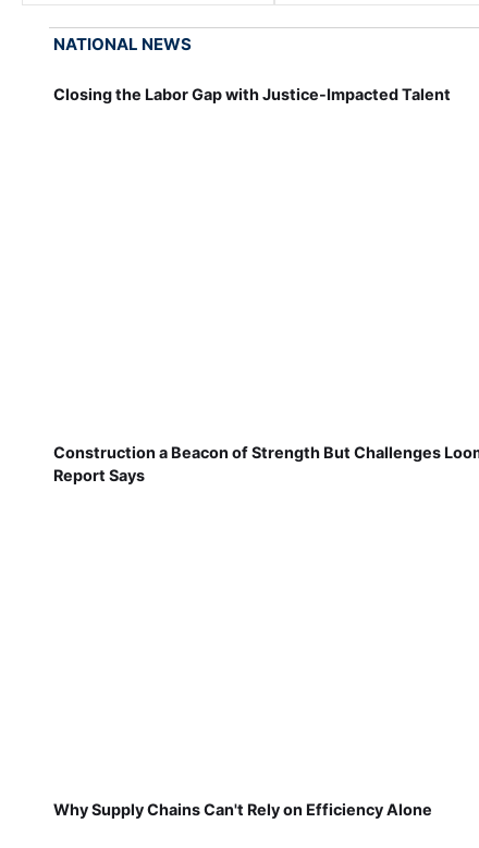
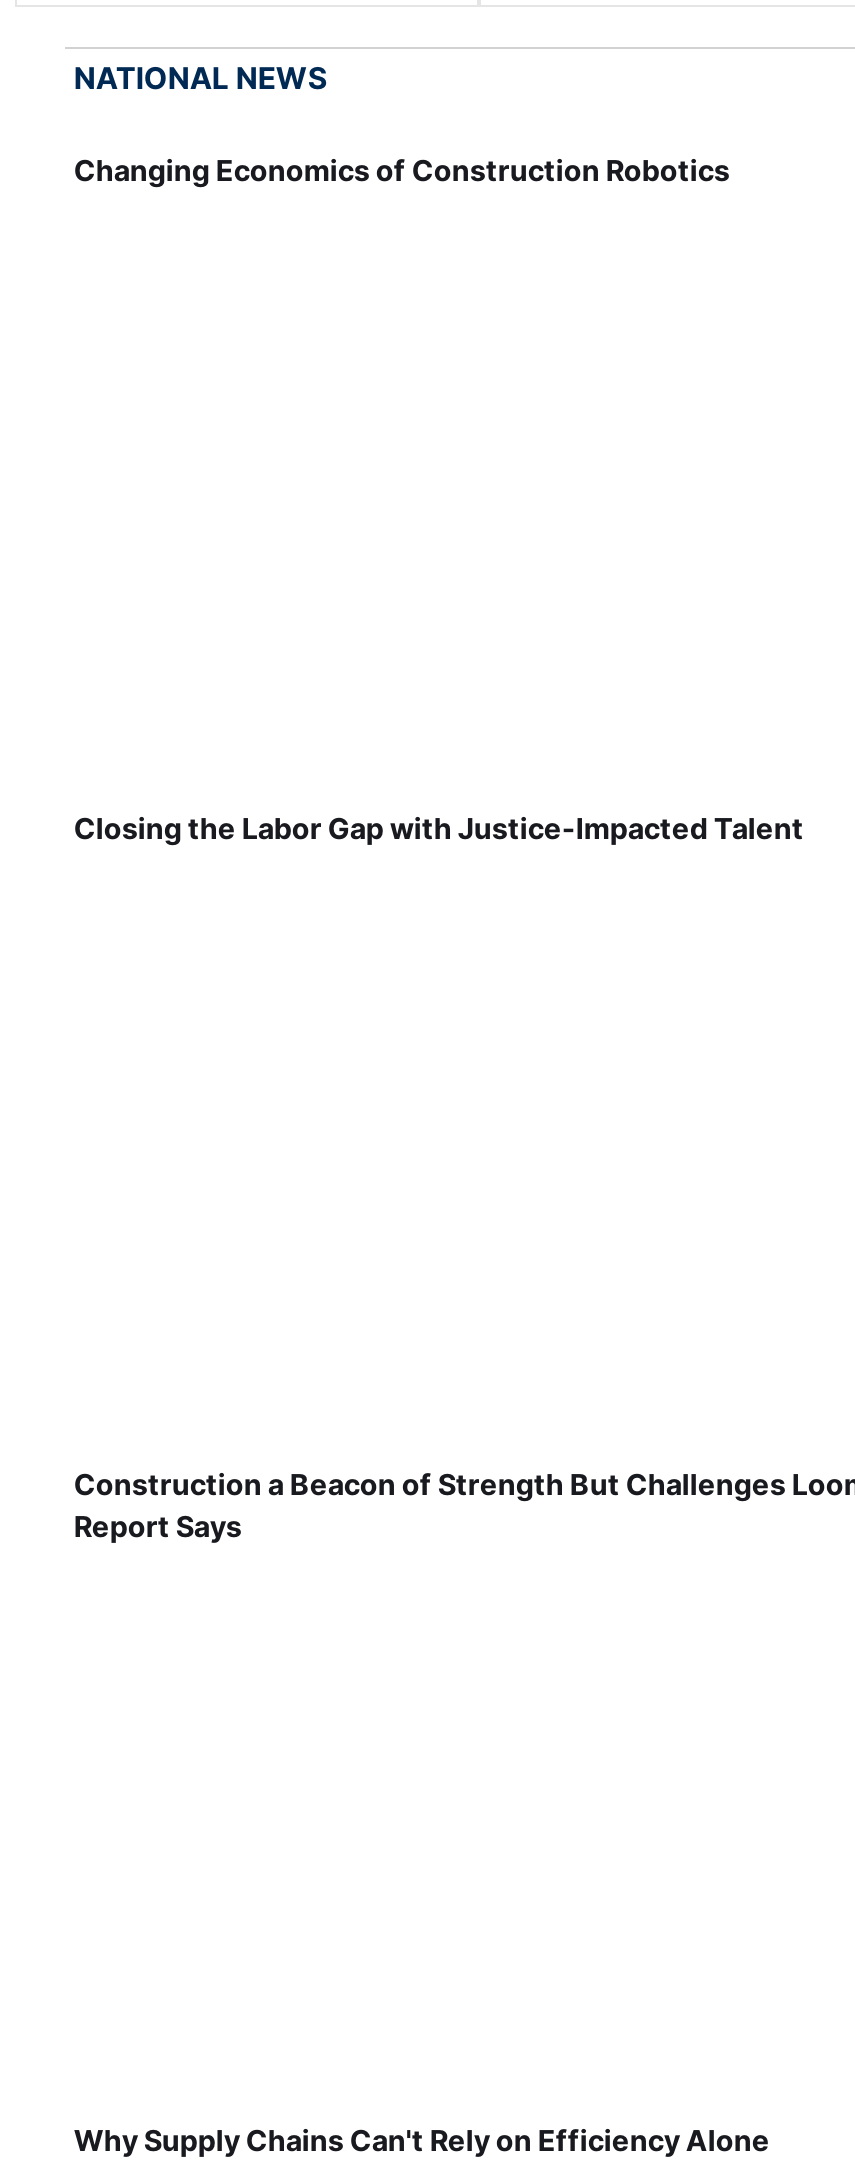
+ Changing Economics of Construction Robotics
